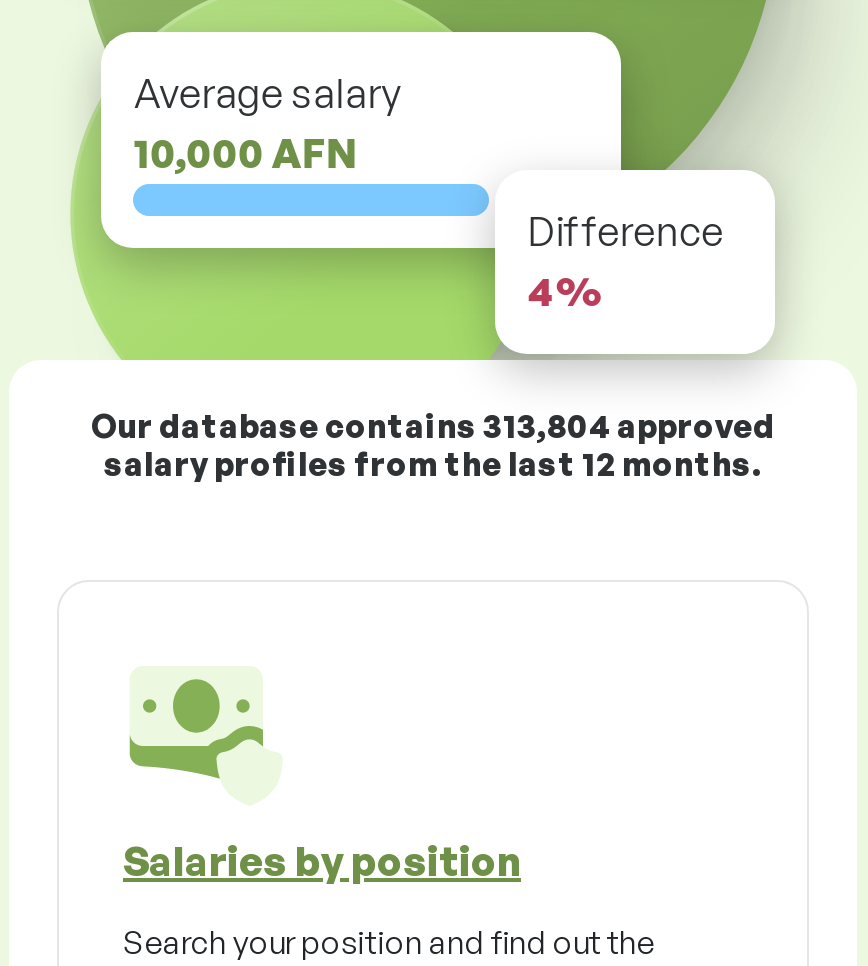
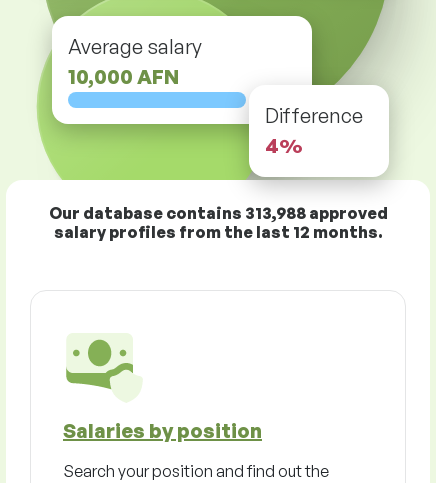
- Our database contains 313,804 approved
+ Our database contains 313,988 approved
